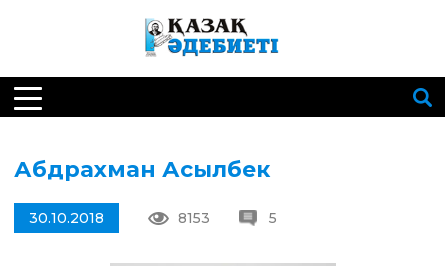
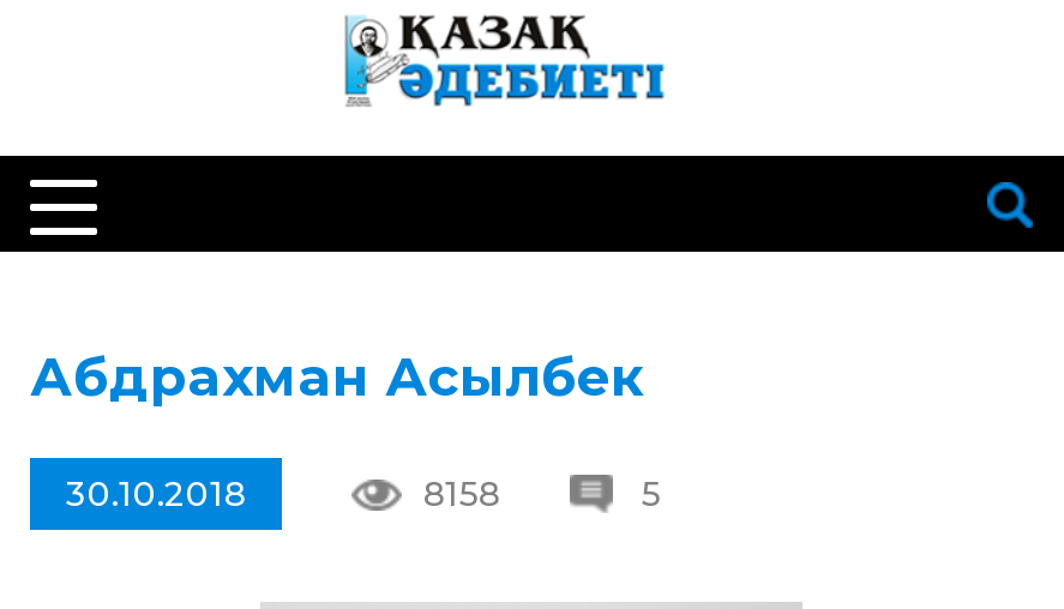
- 8153
+ 8158
